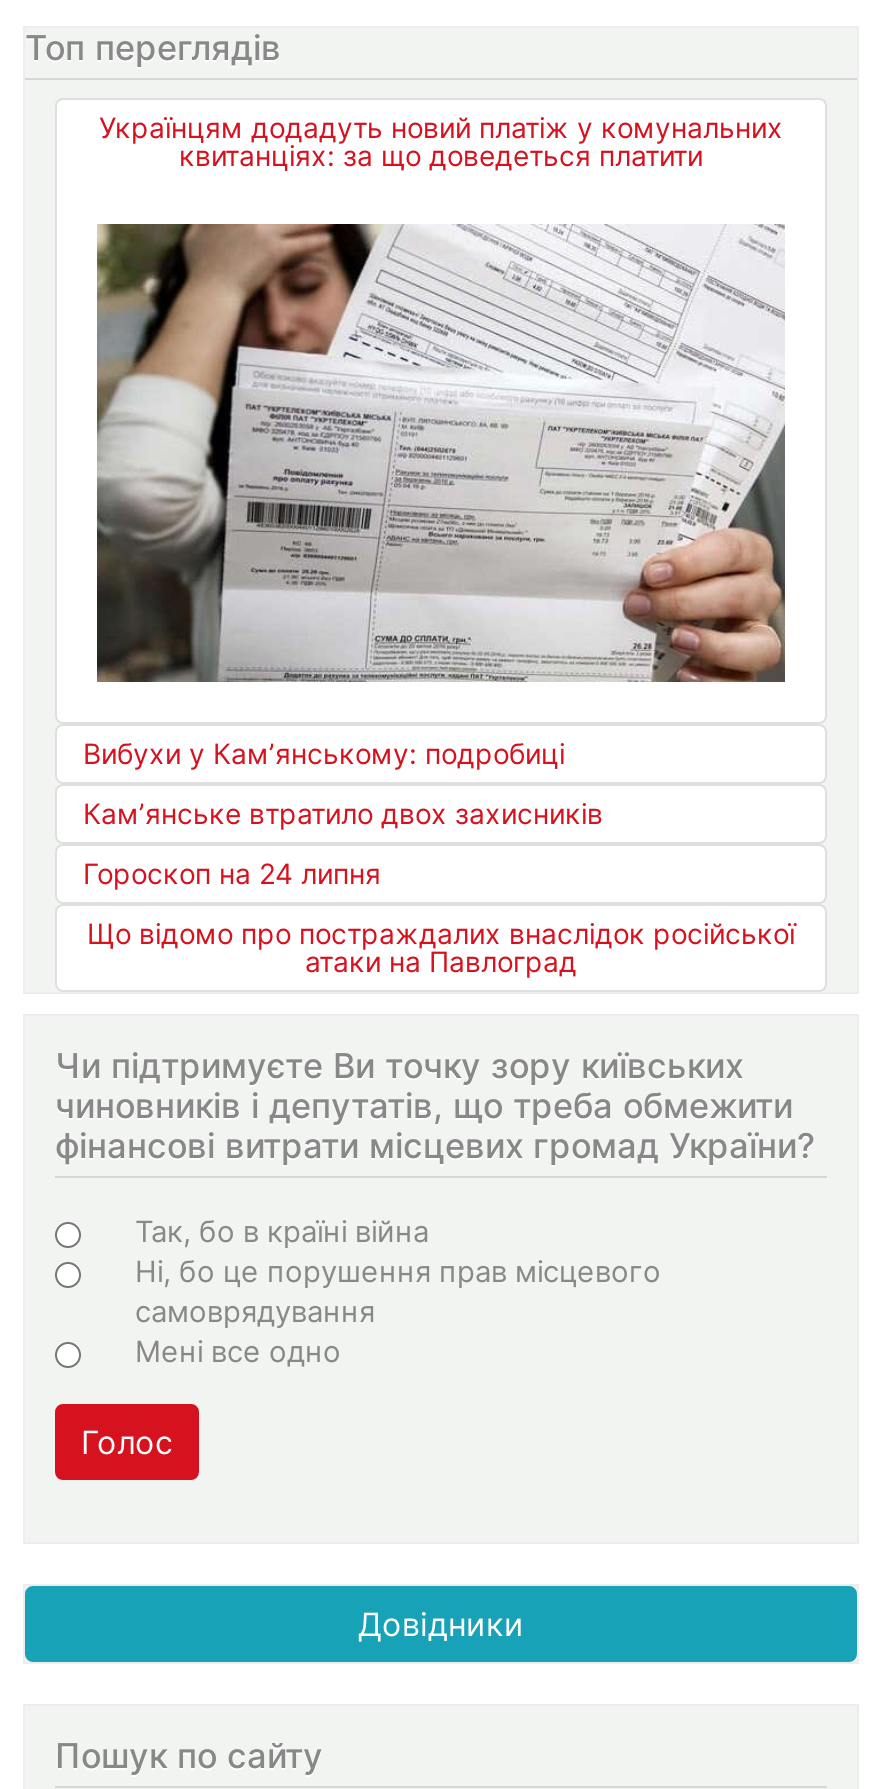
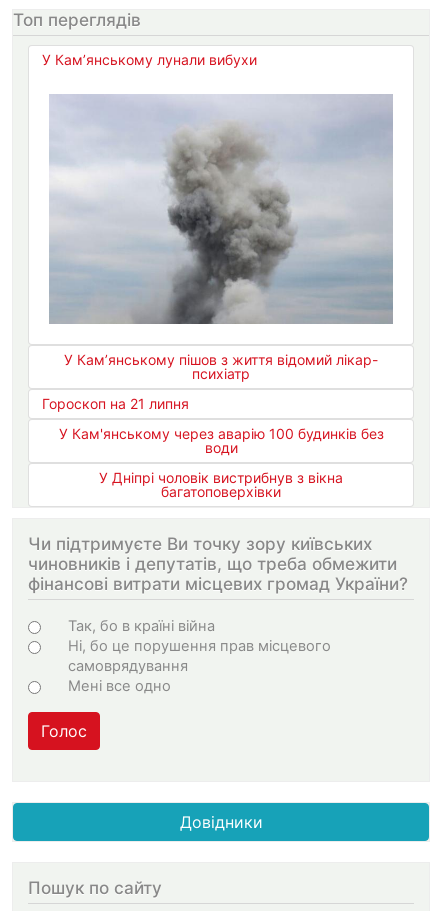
- Українцям додадуть новий платіж у комунальних
- квитанціях: за що доведеться платити
+ У Кам’янському лунали вибухи

- [image]
- Вибухи у Кам’янському: подробиці
+ [image]
+ У Кам’янському пішов з життя відомий лікар-
+ психіатр

- Кам’янське втратило двох захисників
+ Гороскоп на 21 липня

- Гороскоп на 24 липня
+ У Кам'янському через аварію 100 будинків без
+ води

- Що відомо про постраждалих внаслідок російської
- атаки на Павлоград
+ У Дніпрі чоловік вистрибнув з вікна
+ багатоповерхівки
